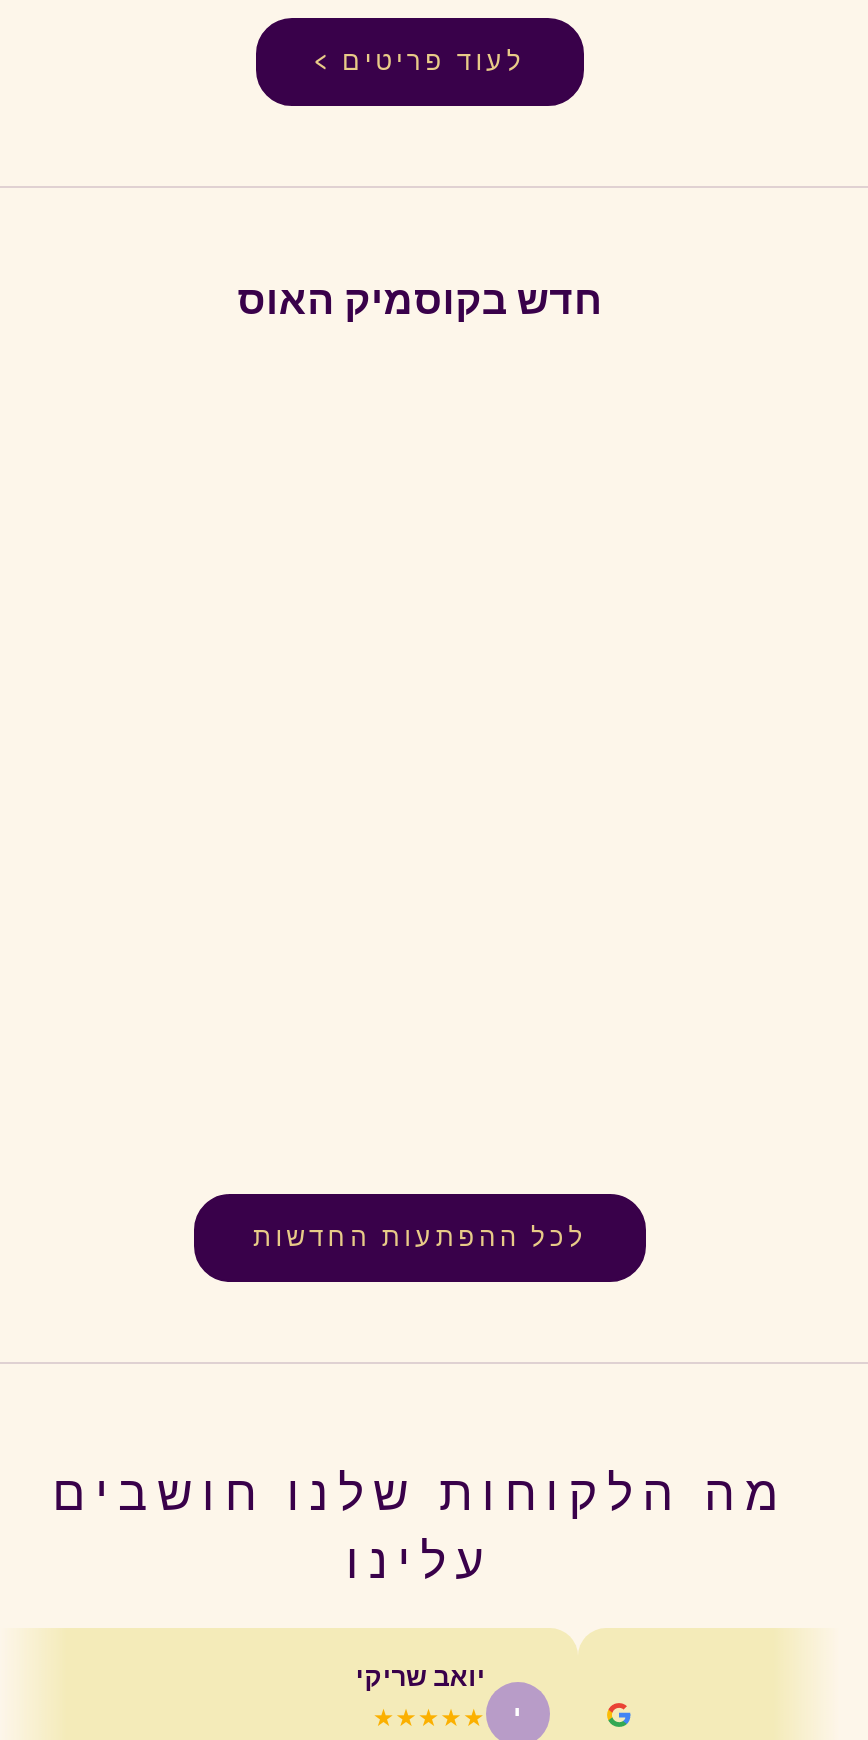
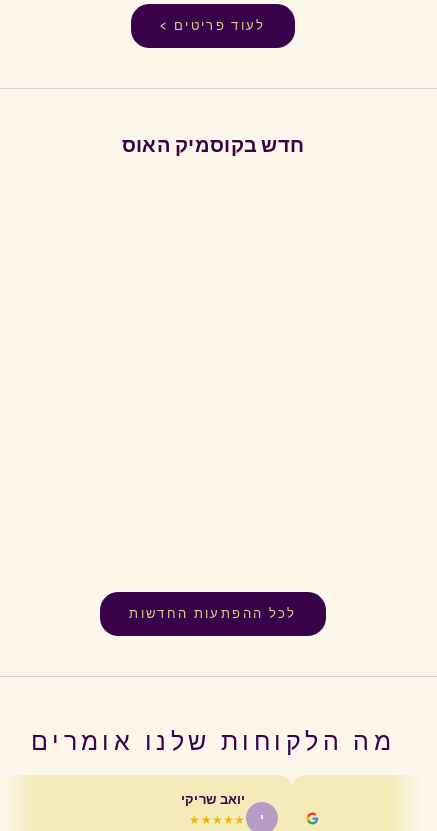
- מה הלקוחות שלנו חושבים
- עלינו
+ מה הלקוחות שלנו אומרים
